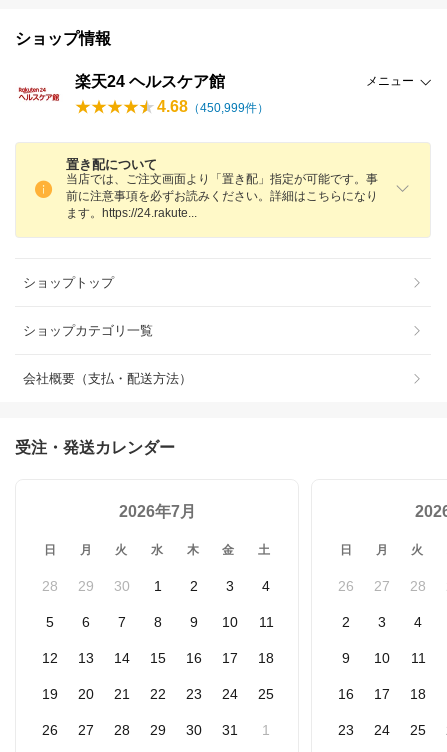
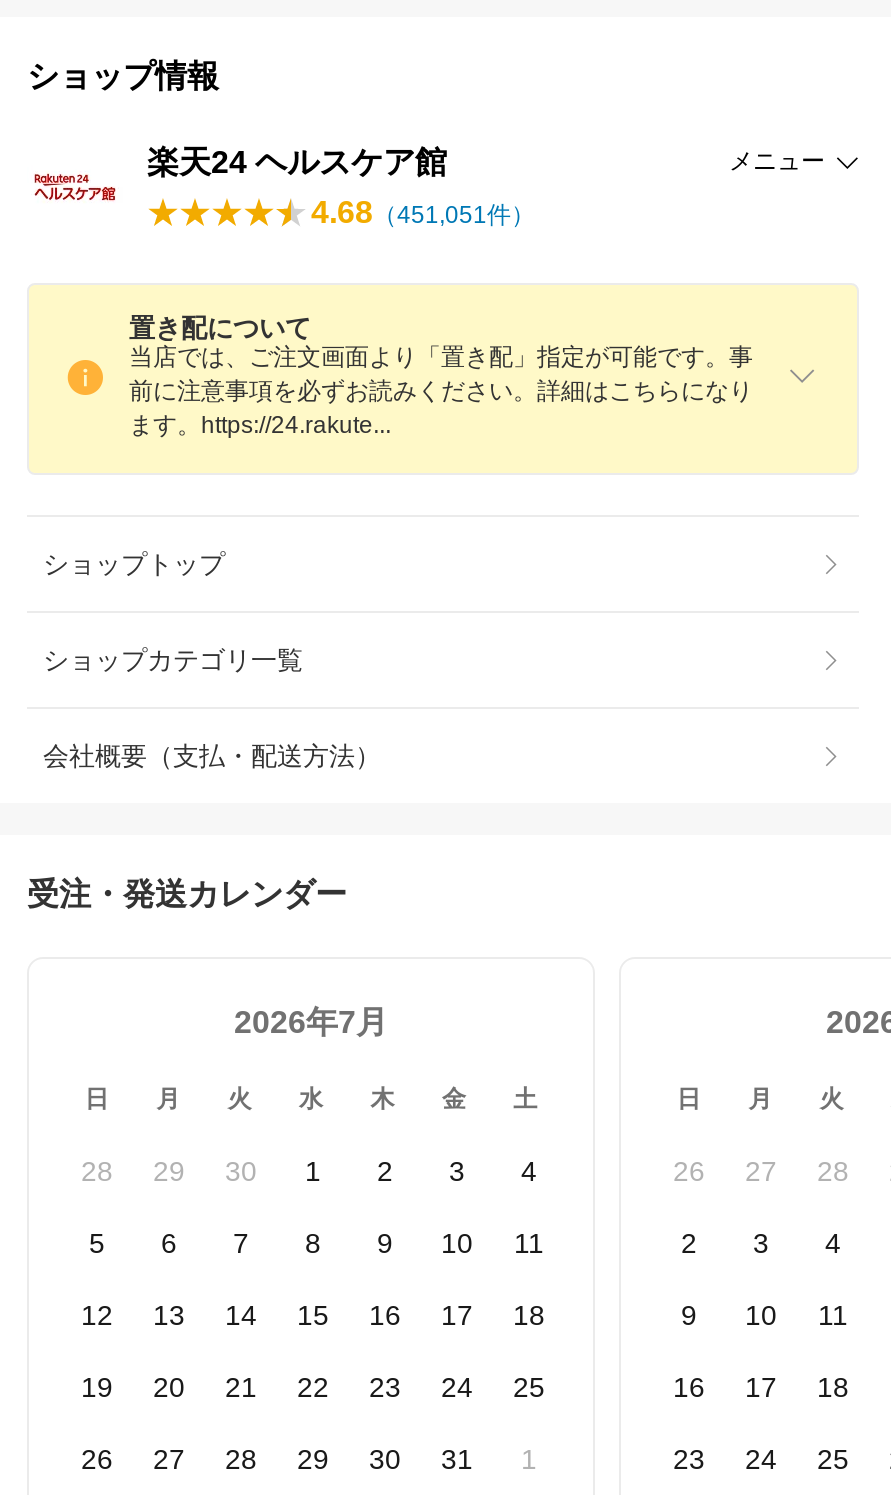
- 4.68（450,999件）
+ 4.68（451,051件）
